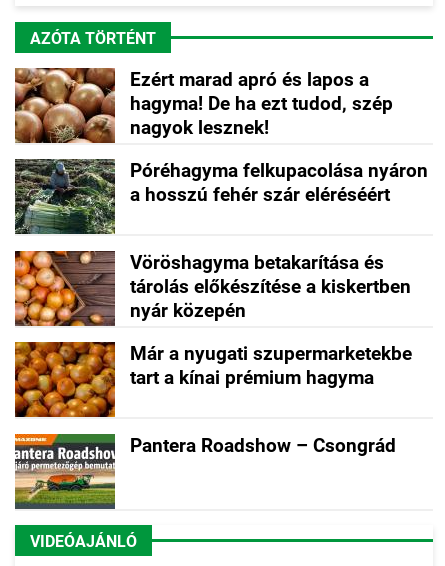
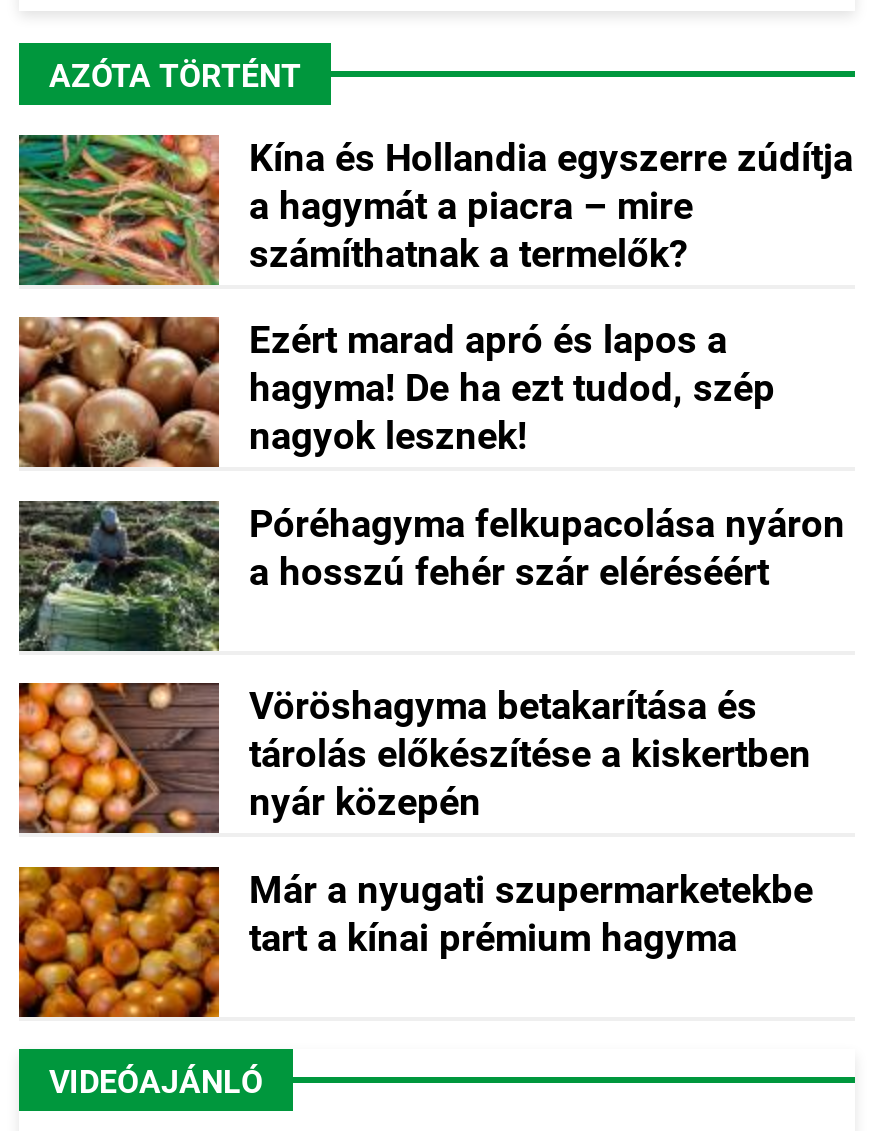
+ [image]
+ Kína és Hollandia egyszerre zúdítja
+ a hagymát a piacra – mire
+ számíthatnak a termelők?

moved down: [image] | Ezért marad apró és lapos a | hagyma! De ha ezt tudod, szép | ... | Már a nyugati szupermarketekbe | tart a kínai prémium hagyma

- [image]
- Pantera Roadshow – Csongrád
